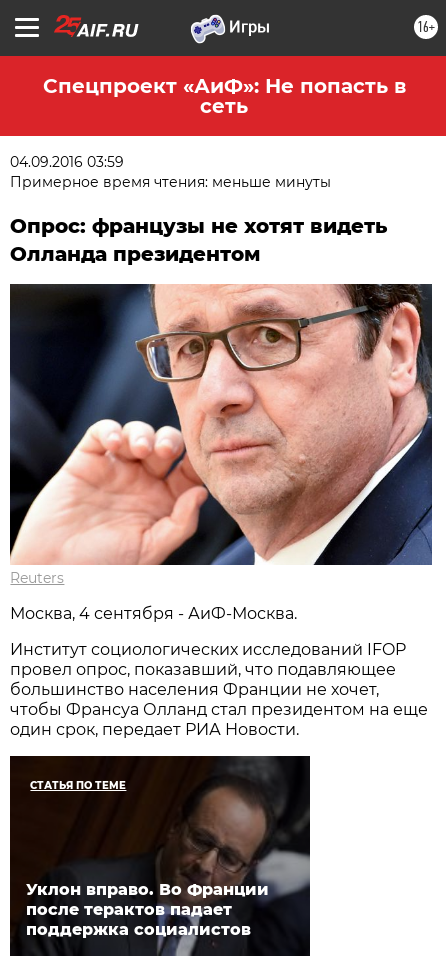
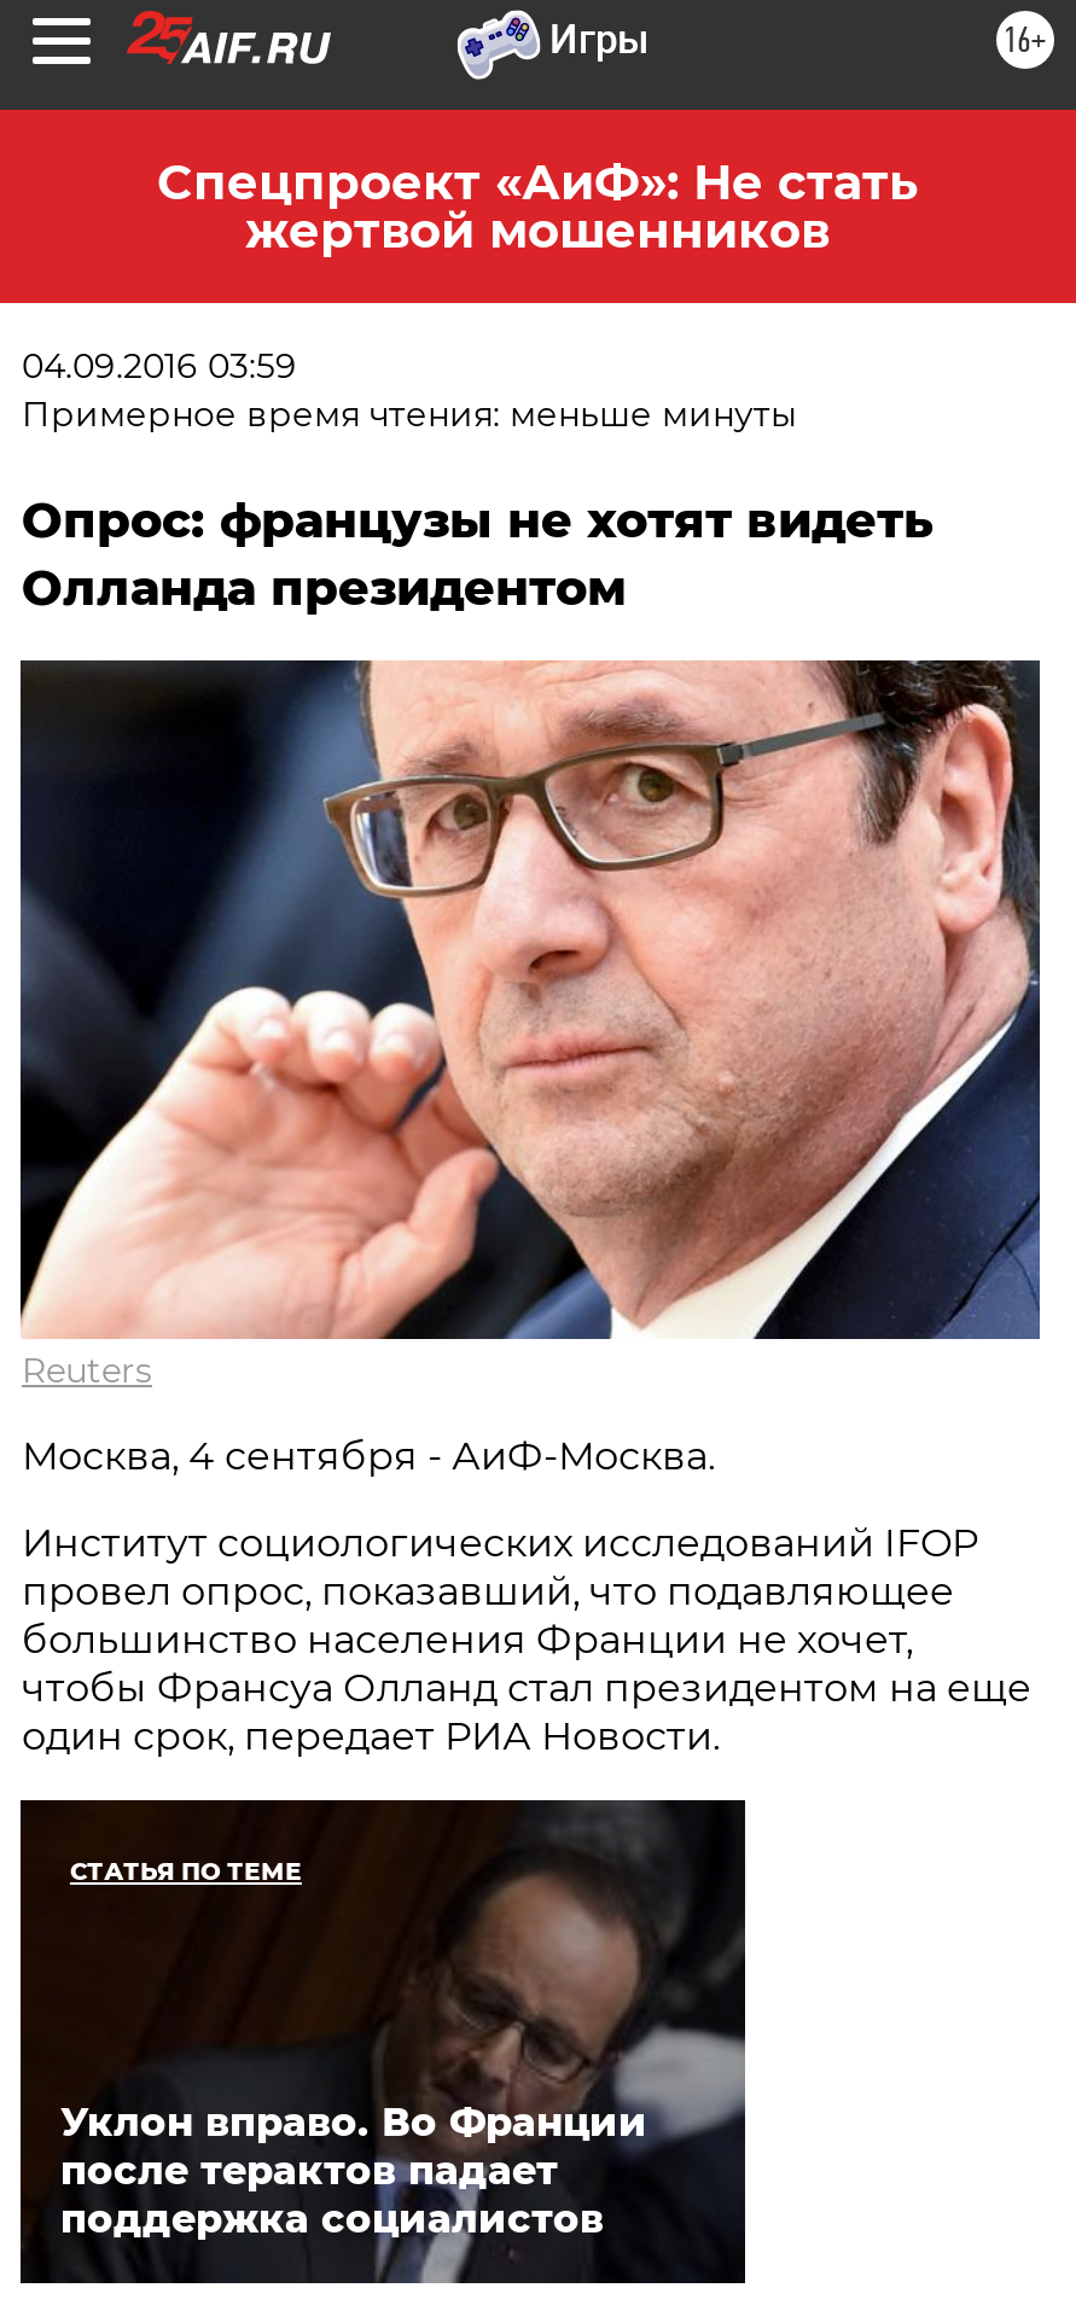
- Спецпроект «АиФ»: Не попасть в
- сеть
+ Спецпроект «АиФ»: Не стать
+ жертвой мошенников
